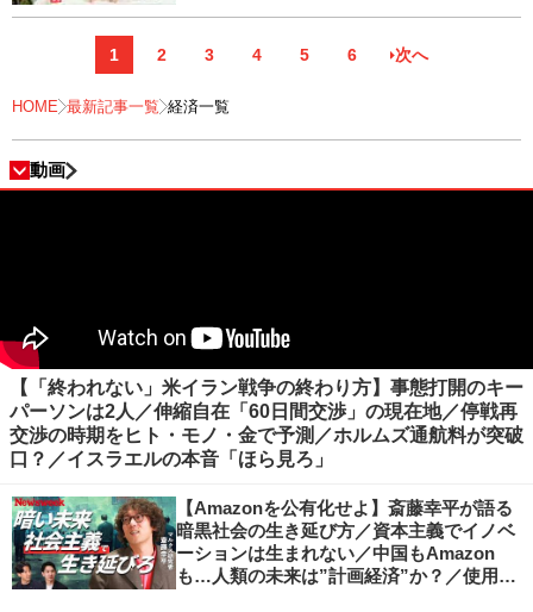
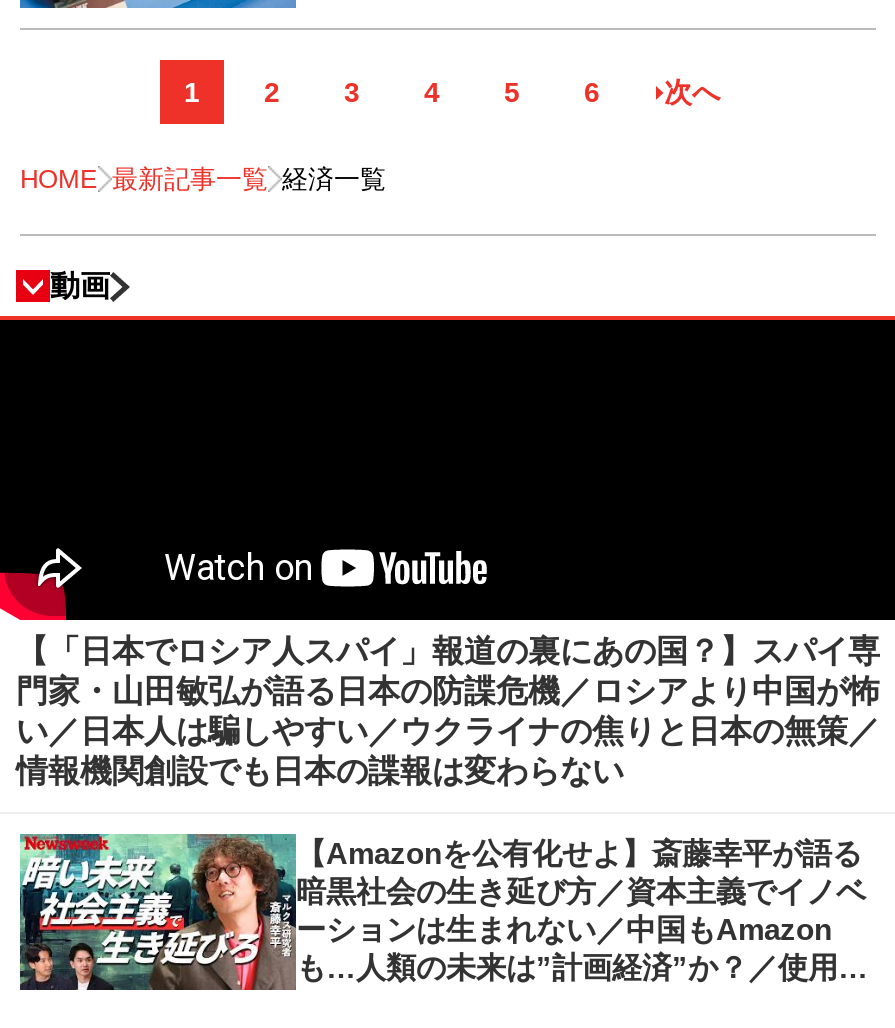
- 【「終われない」米イラン戦争の終わり方】事態打開のキー
- パーソンは2人／伸縮自在「60日間交渉」の現在地／停戦再
- 交渉の時期をヒト・モノ・金で予測／ホルムズ通航料が突破
- 口？／イスラエルの本音「ほら見ろ」
+ 【「日本でロシア人スパイ」報道の裏にあの国？】スパイ専
+ 門家・山田敏弘が語る日本の防諜危機／ロシアより中国が怖
+ い／日本人は騙しやすい／ウクライナの焦りと日本の無策／
+ 情報機関創設でも日本の諜報は変わらない
